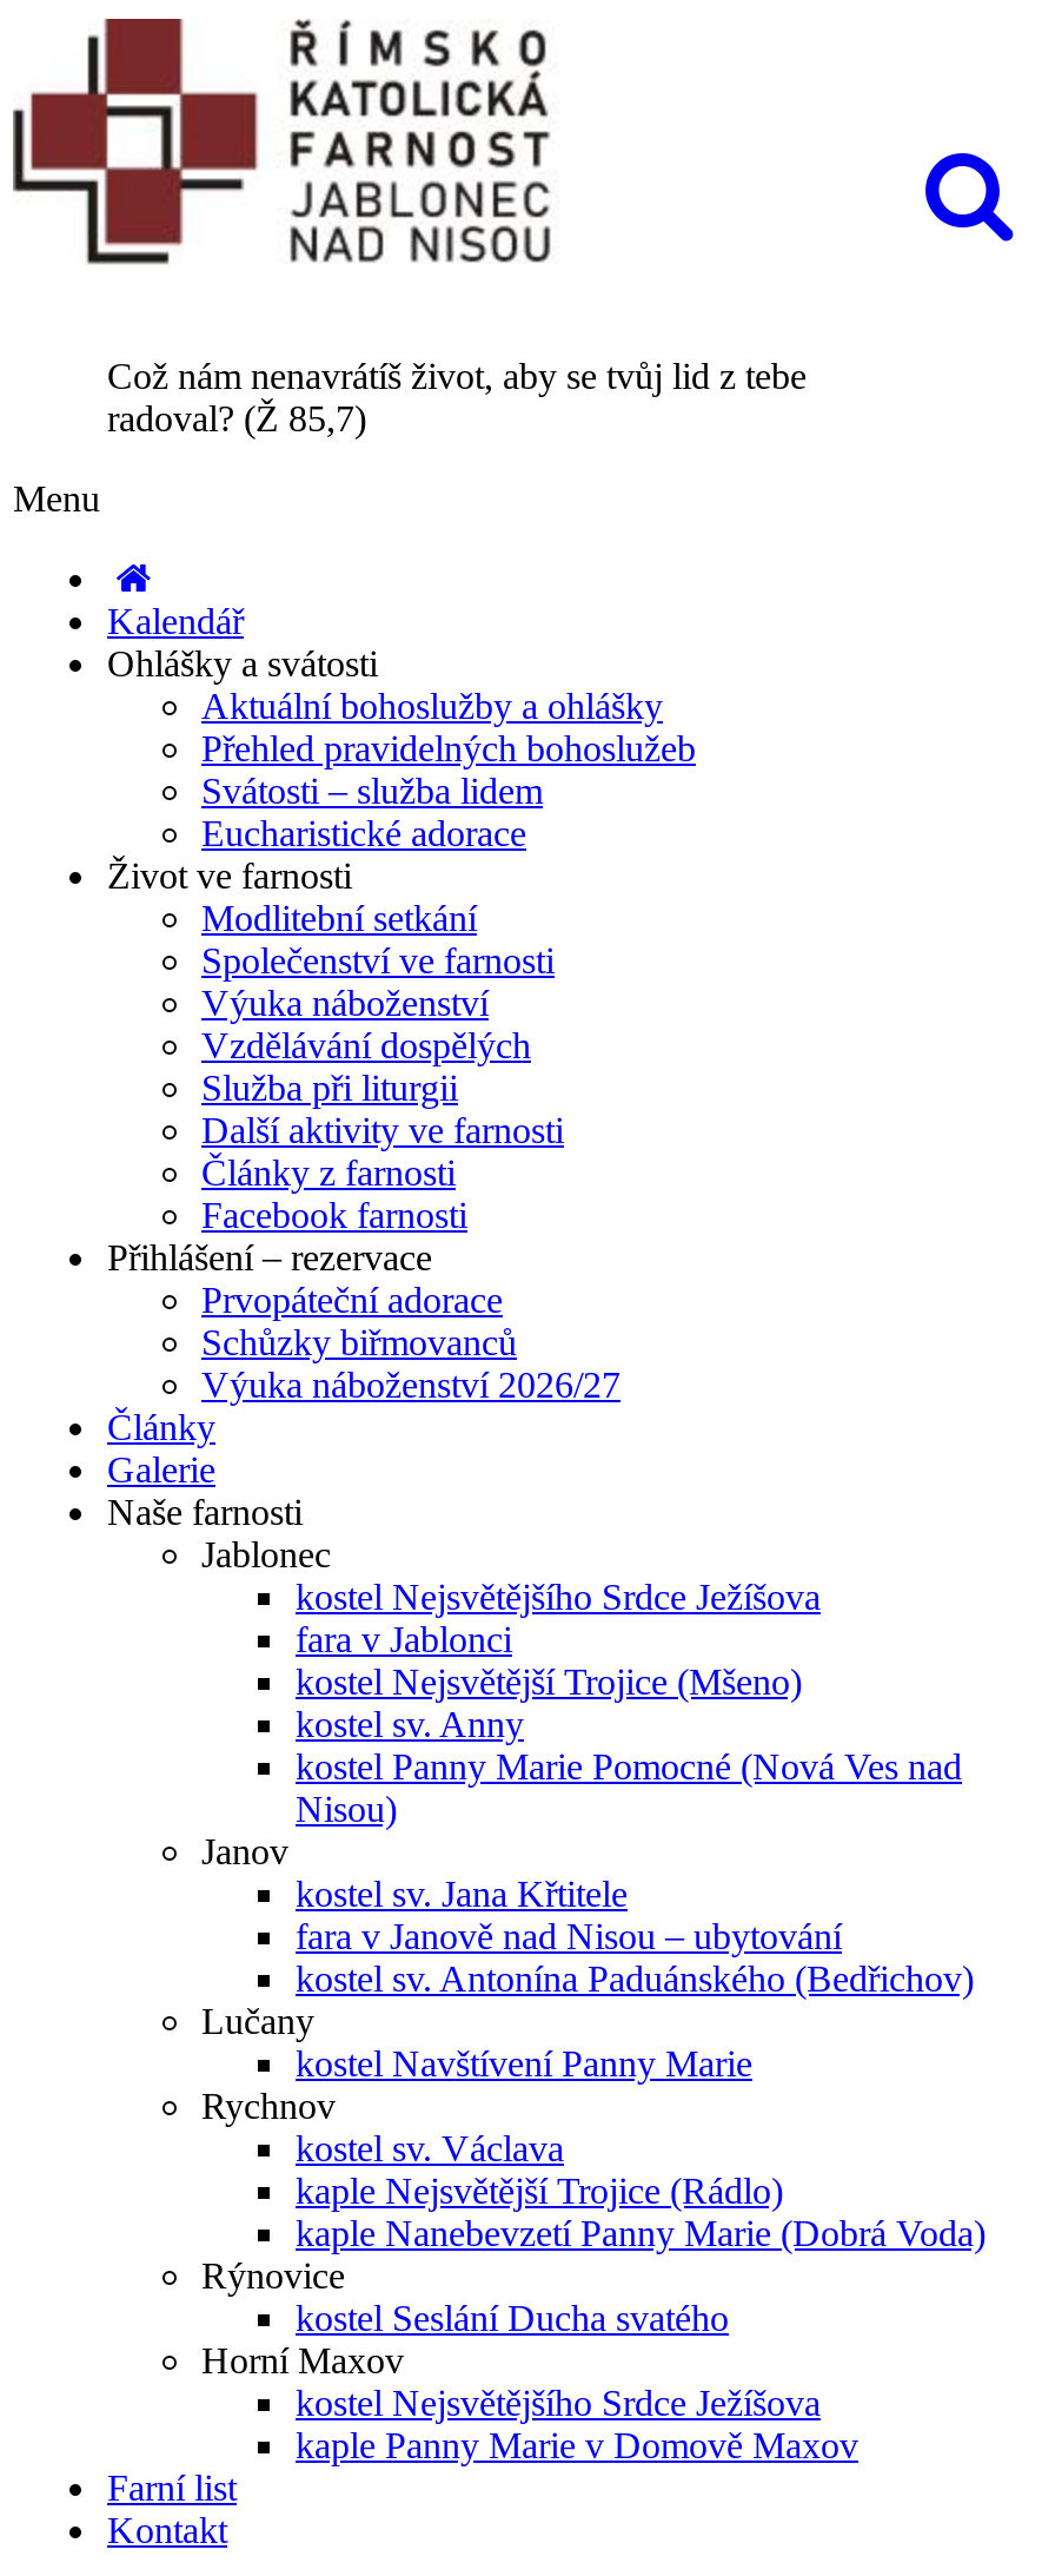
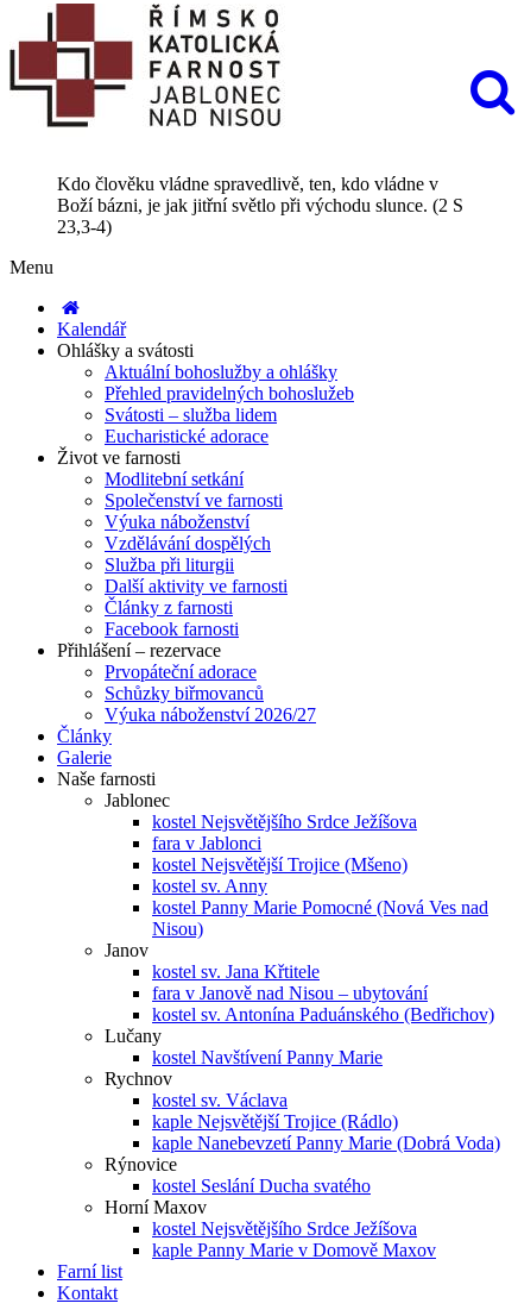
- Což nám nenavrátíš život, aby se tvůj lid z tebe
- radoval? (Ž 85,7)
+ Kdo člověku vládne spravedlivě, ten, kdo vládne v
+ Boží bázni, je jak jitřní světlo při východu slunce. (2 S
+ 23,3-4)
